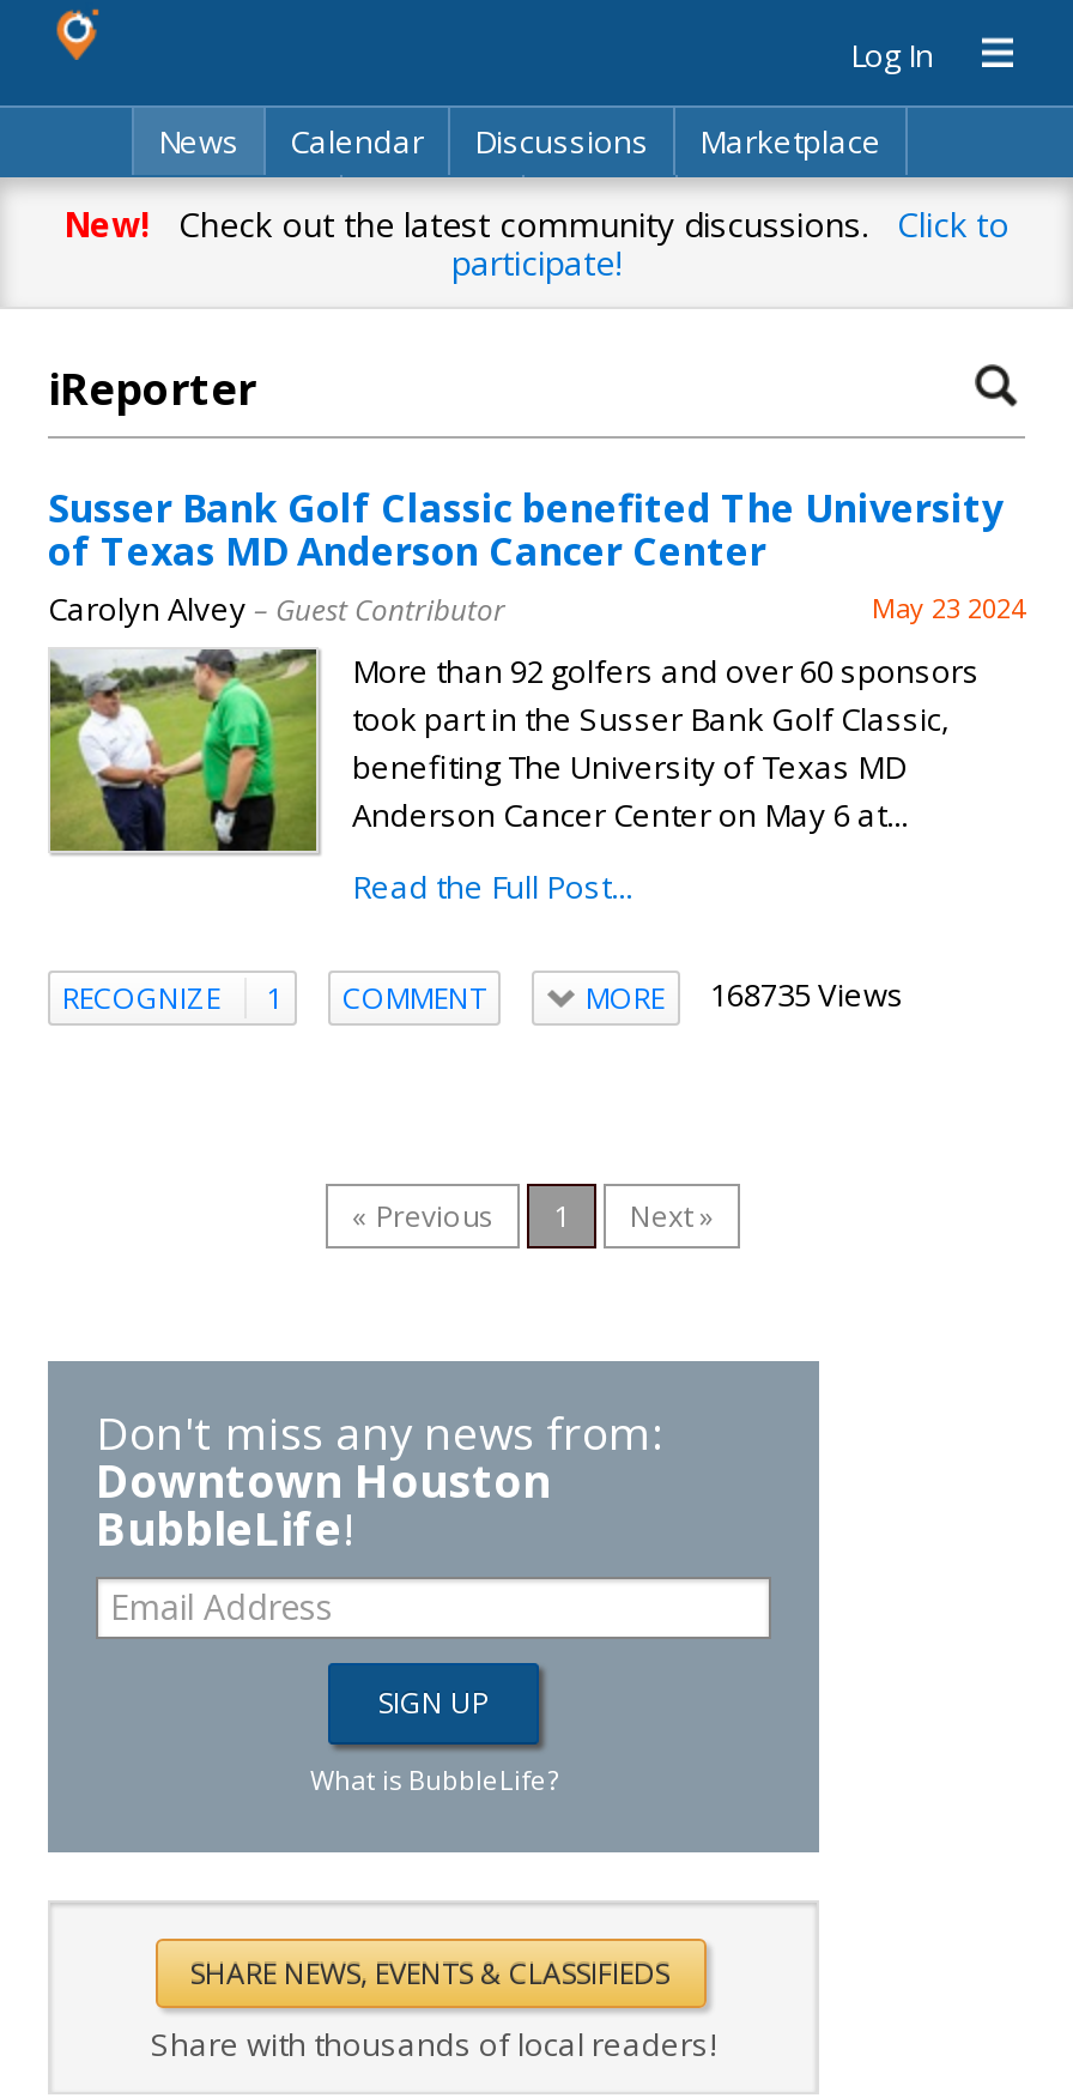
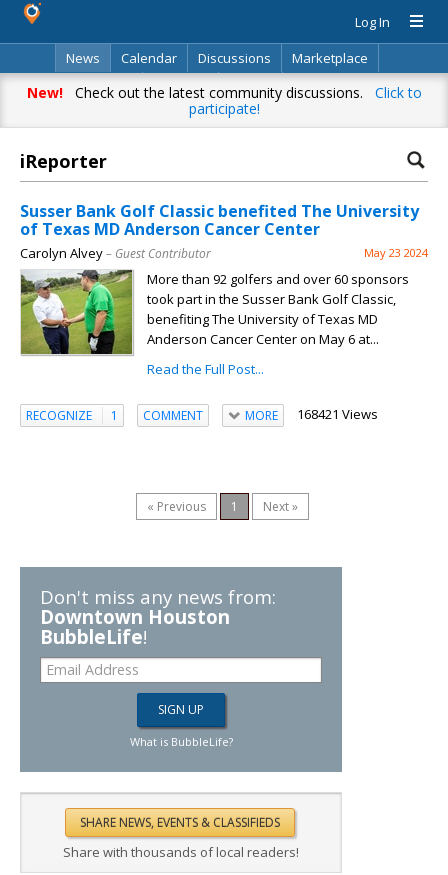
- MORE 168735 Views
+ MORE 168421 Views
